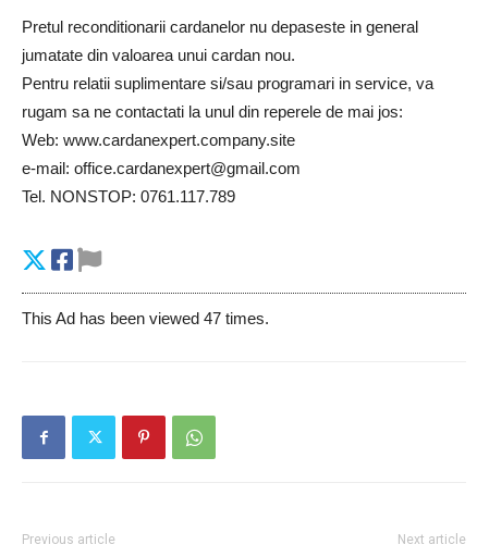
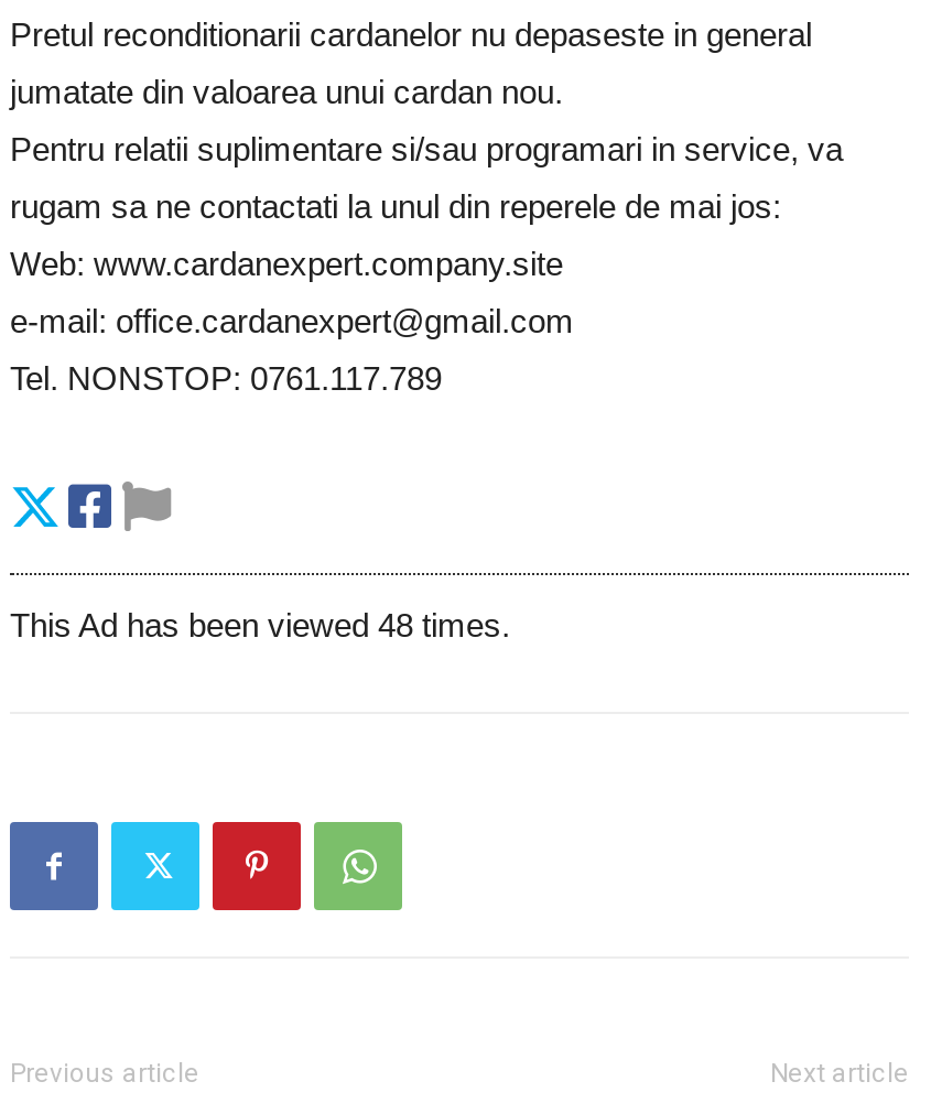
- This Ad has been viewed 47 times.
+ This Ad has been viewed 48 times.
